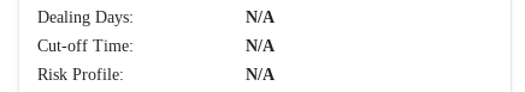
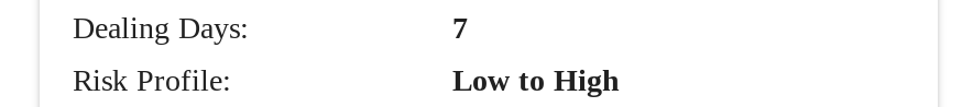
- N/A
- Cut-off Time:
- N/A
+ 7

- N/A
+ Low to High
